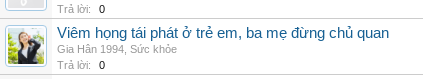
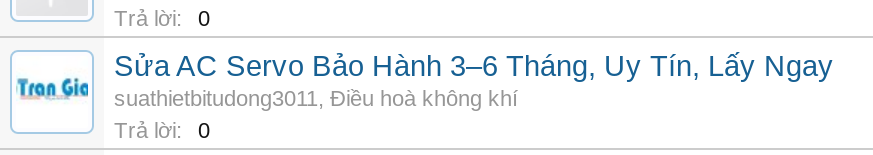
- [image]
- Viêm họng tái phát ở trẻ em, ba mẹ đừng chủ quan
- Gia Hân 1994, Sức khỏe
+ [image]
+ Sửa AC Servo Bảo Hành 3–6 Tháng, Uy Tín, Lấy Ngay
+ suathietbitudong3011, Điều hoà không khí
